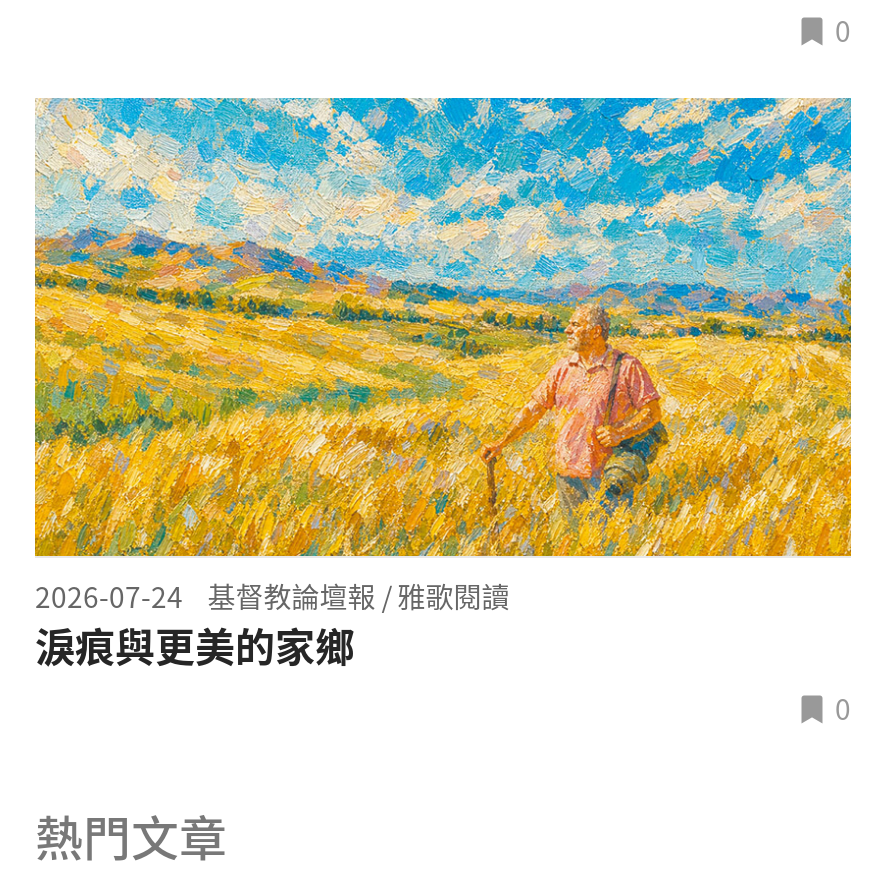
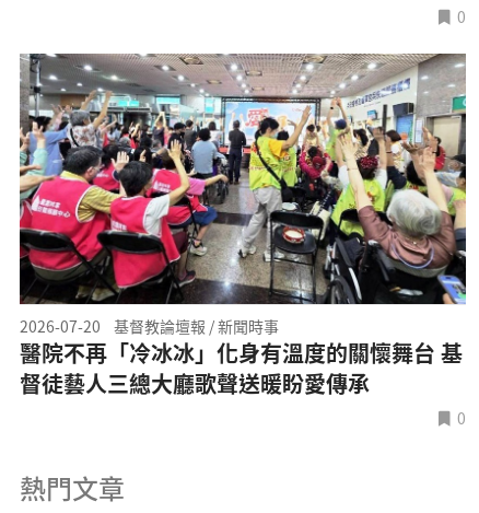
- [image]
- 2026-07-24 基督教論壇報 / 雅歌閱讀
- 淚痕與更美的家鄉
+ [image]
+ 2026-07-20 基督教論壇報 / 新聞時事
+ 醫院不再「冷冰冰」化身有溫度的關懷舞台 基
+ 督徒藝人三總大廳歌聲送暖盼愛傳承
